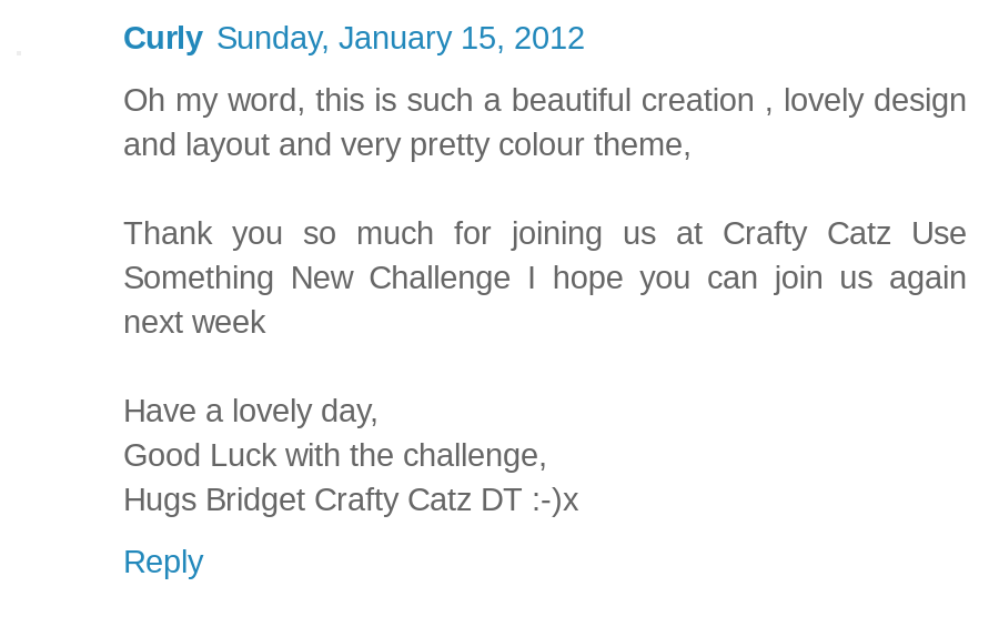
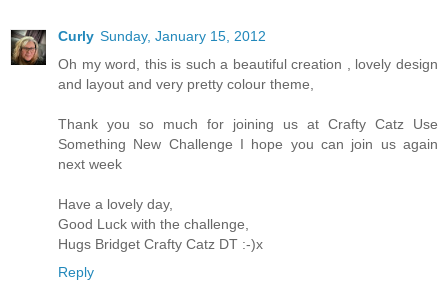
+ [image]
